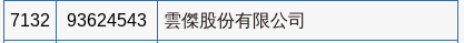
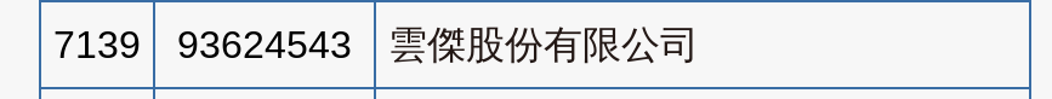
- 7132 93624543 雲傑股份有限公司
+ 7139 93624543 雲傑股份有限公司
